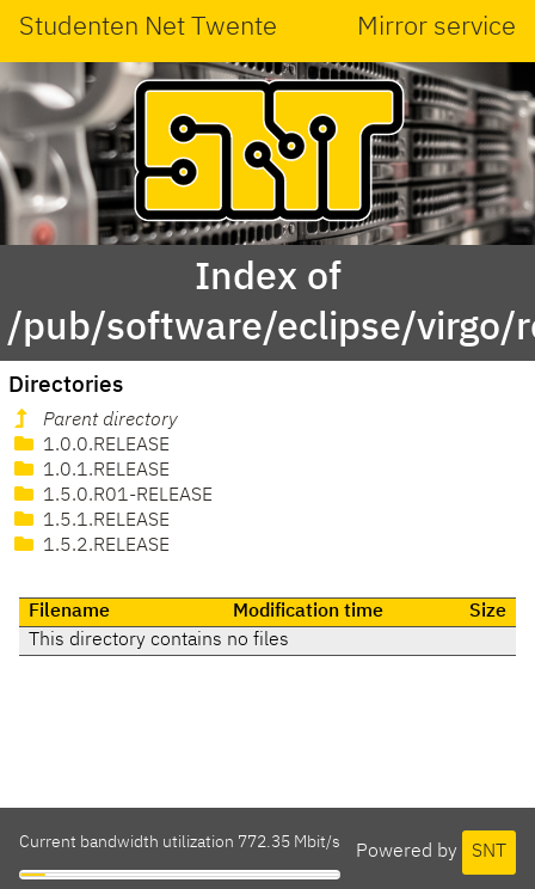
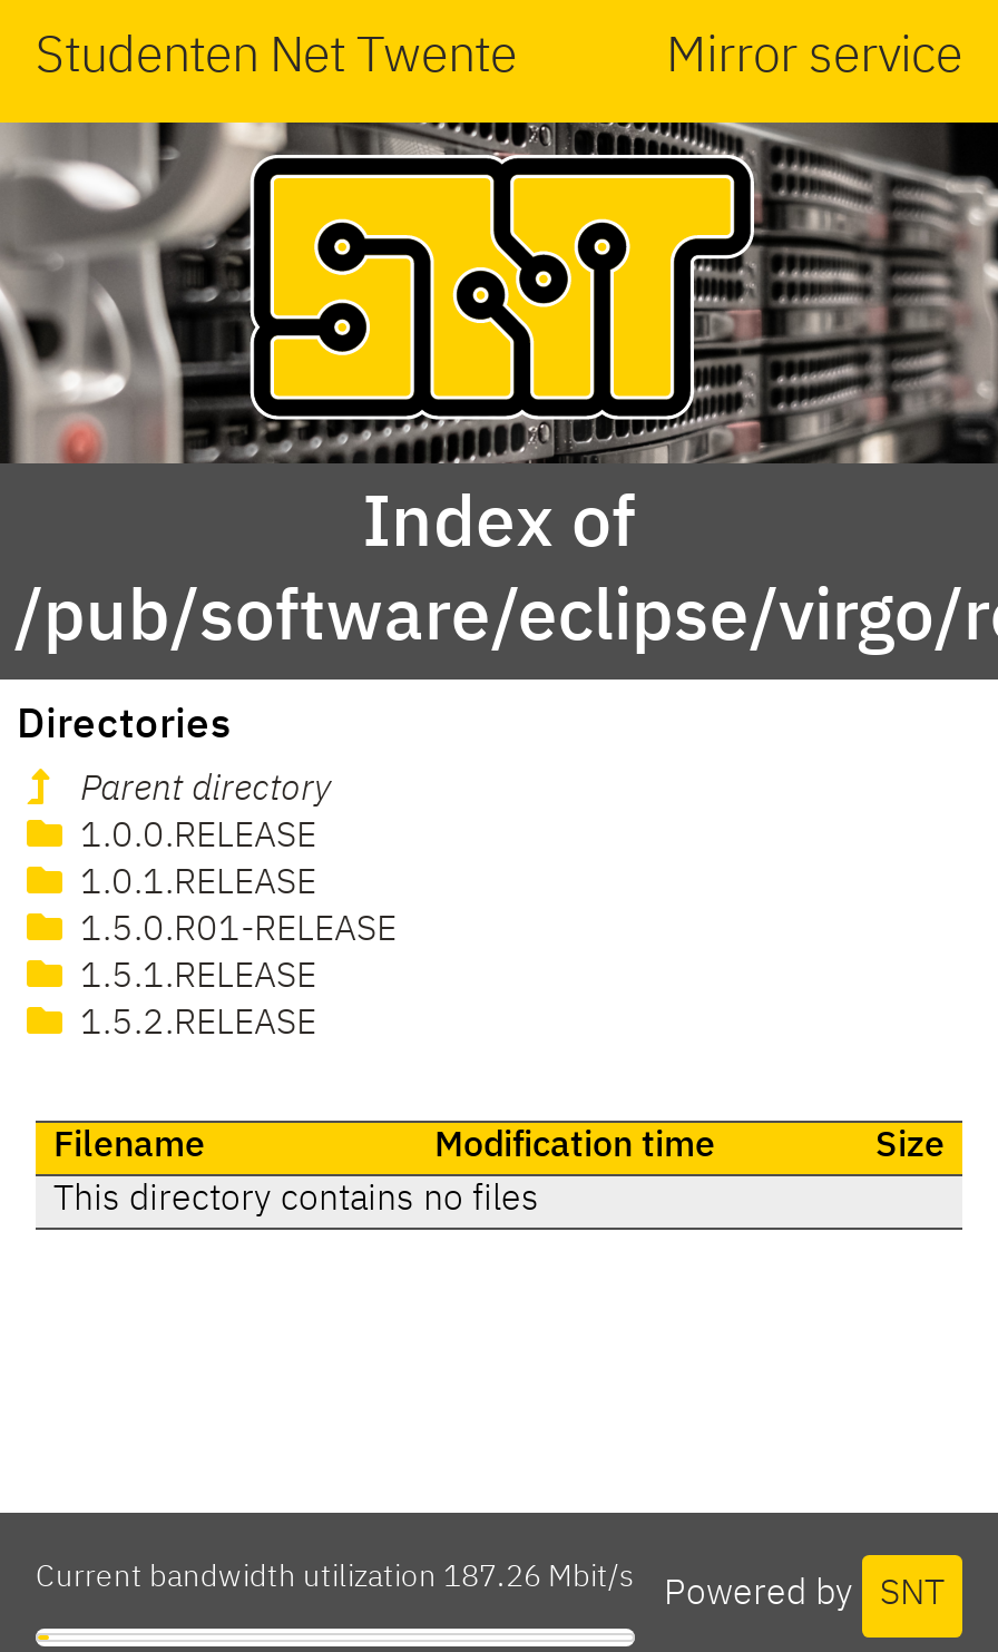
- Current bandwidth utilization 772.35 Mbit/s
+ Current bandwidth utilization 187.26 Mbit/s
